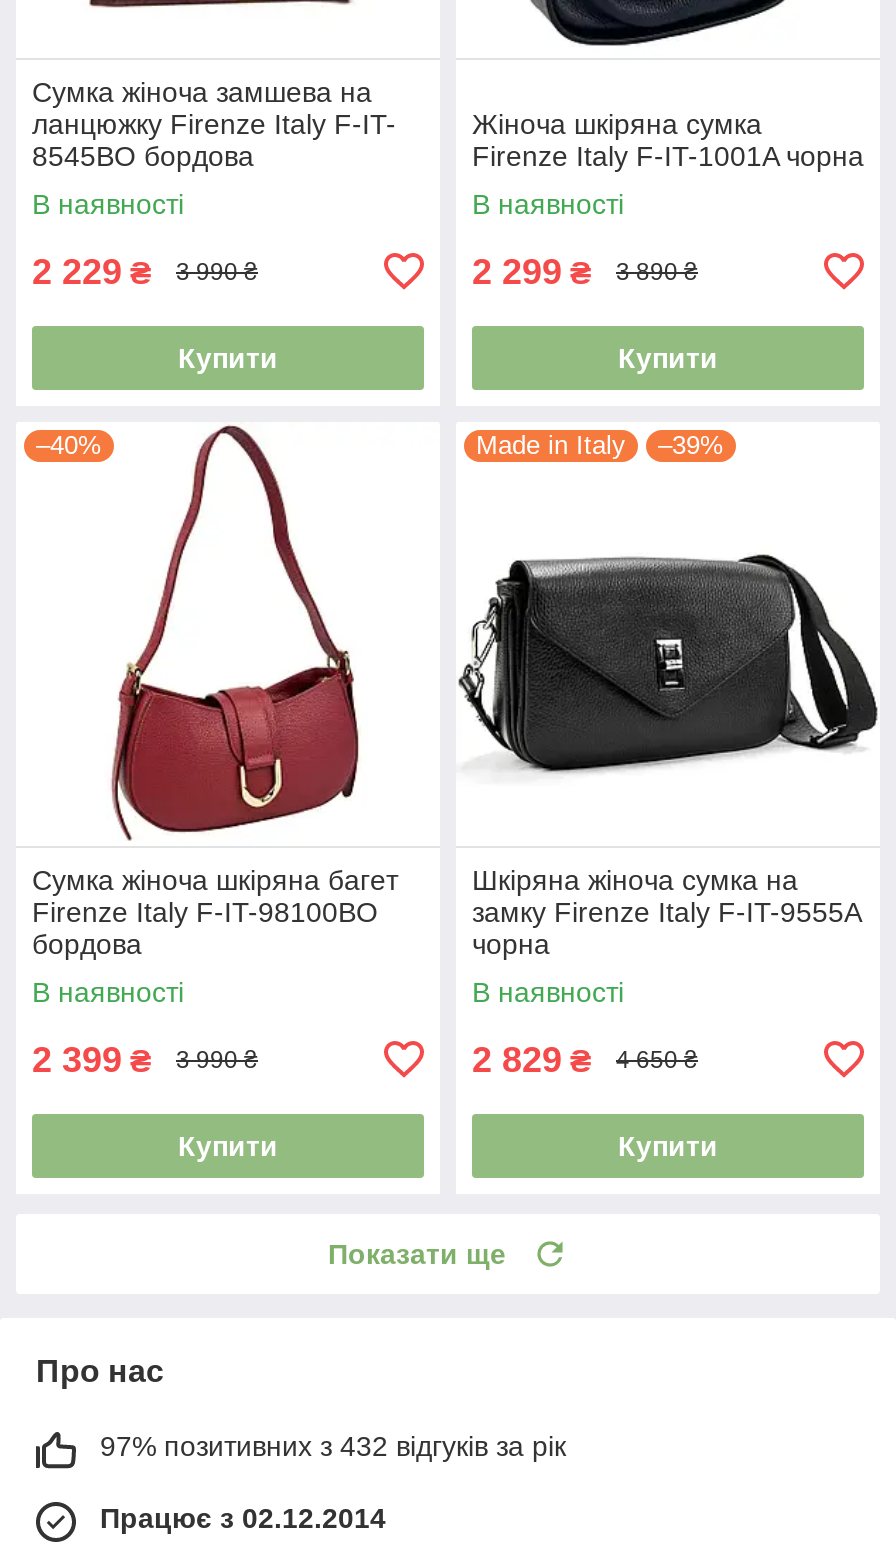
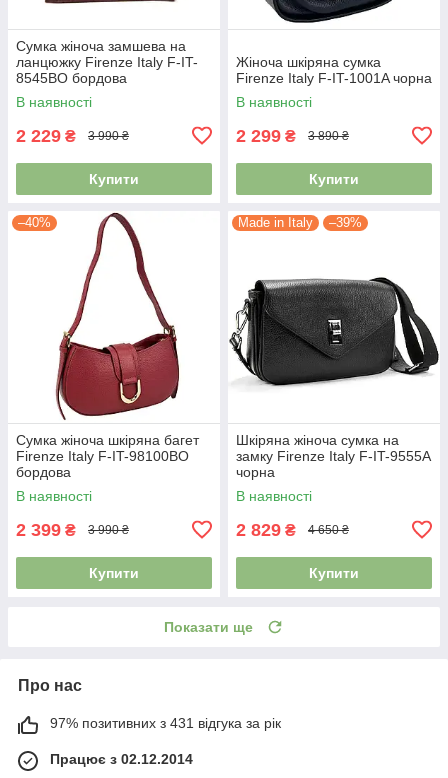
- 97% позитивних з 432 відгуків за рік
+ 97% позитивних з 431 відгука за рік
